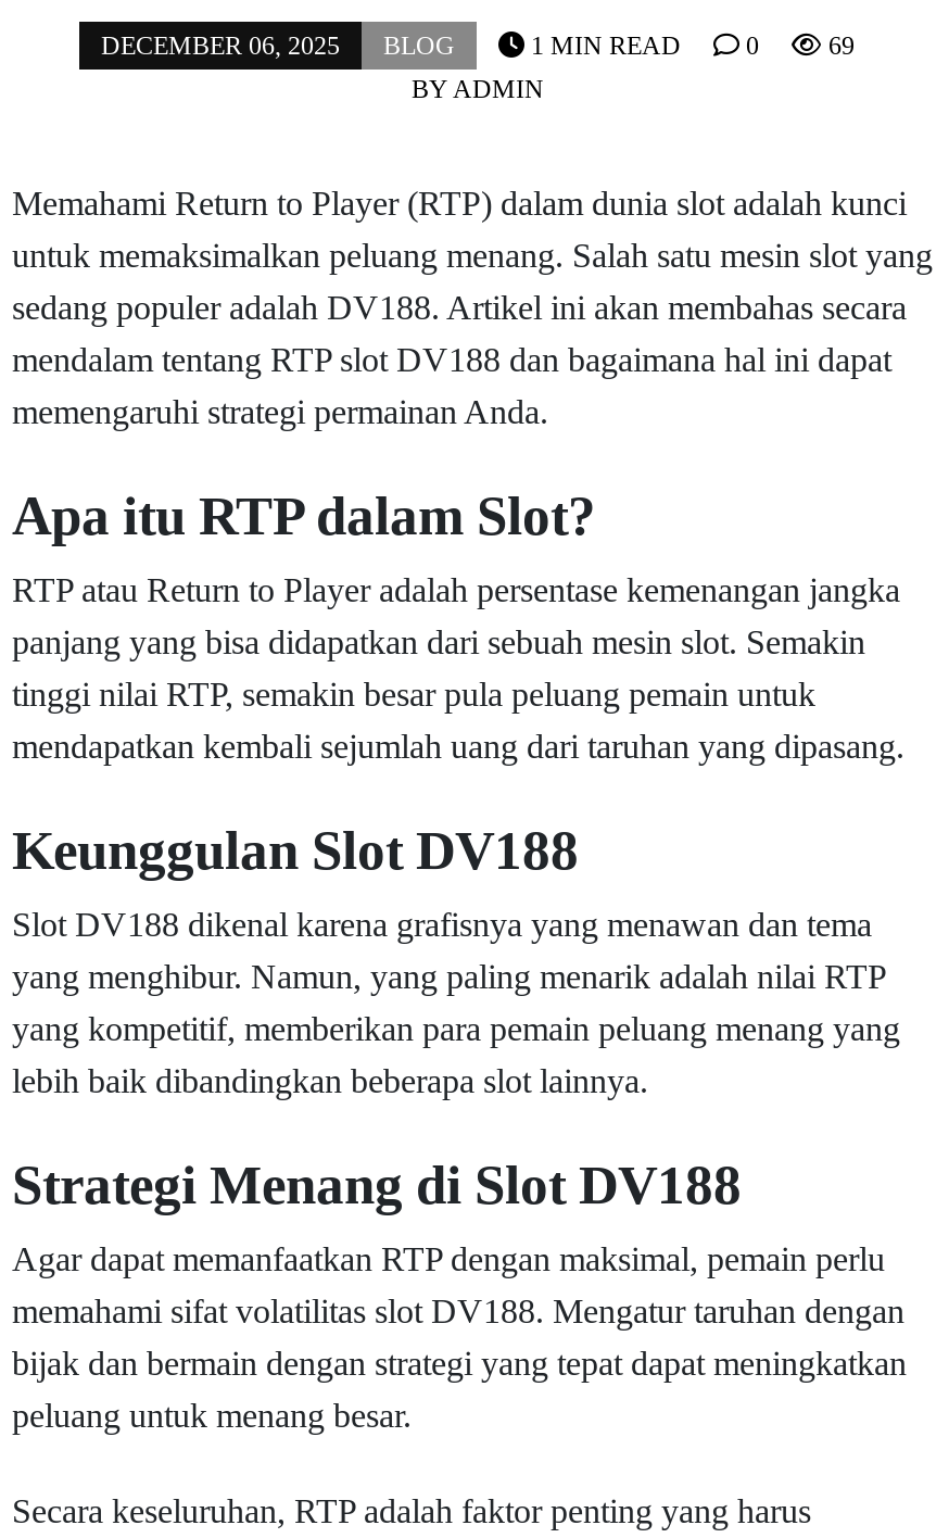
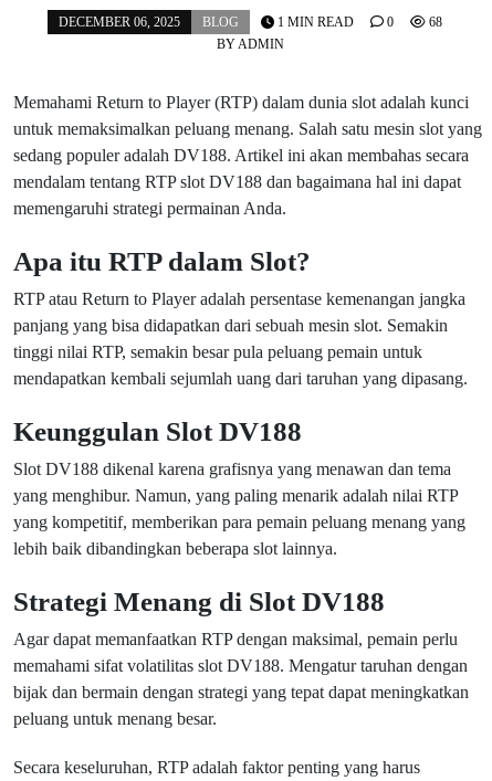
- 69
+ 68
